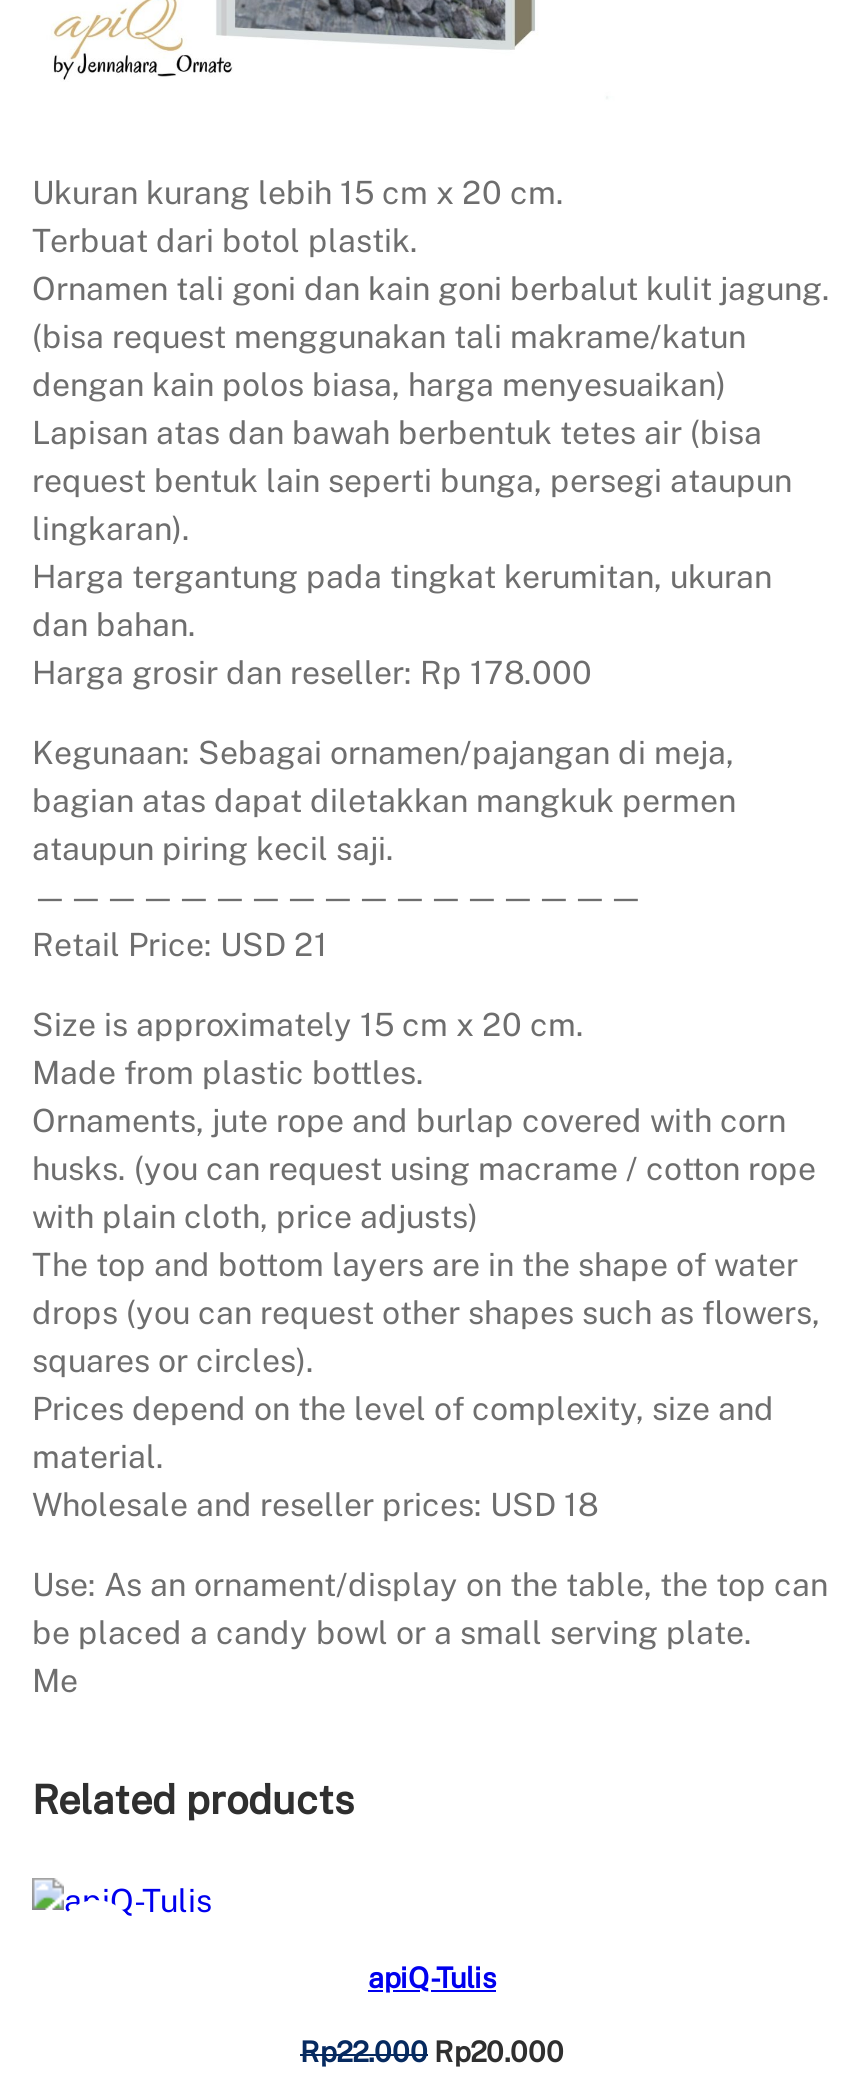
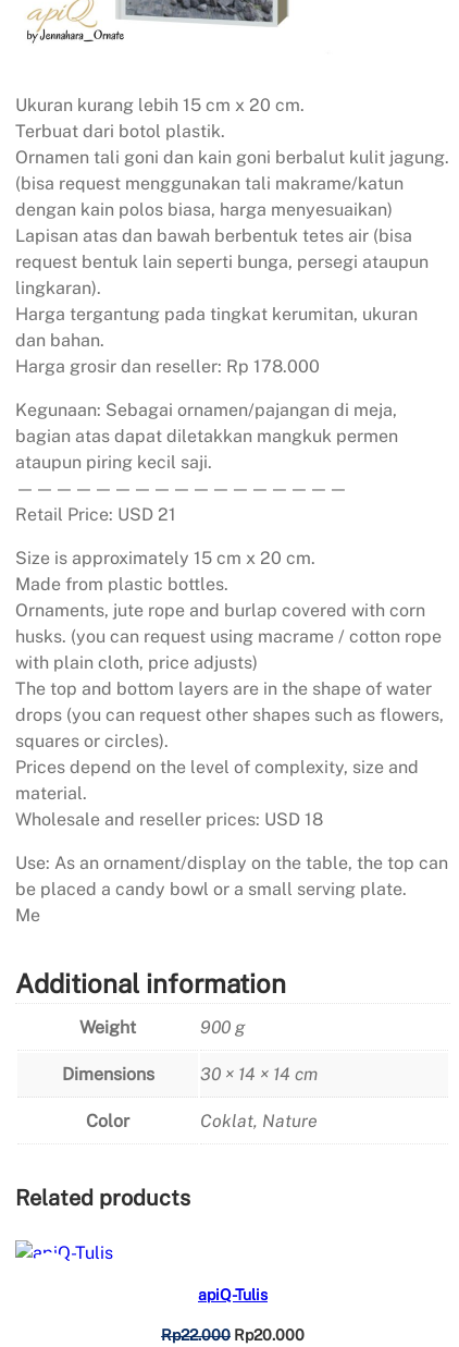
+ Additional information
+ Weight
+ 900 g
+ Dimensions
+ 30 × 14 × 14 cm
+ Color
+ Coklat, Nature
